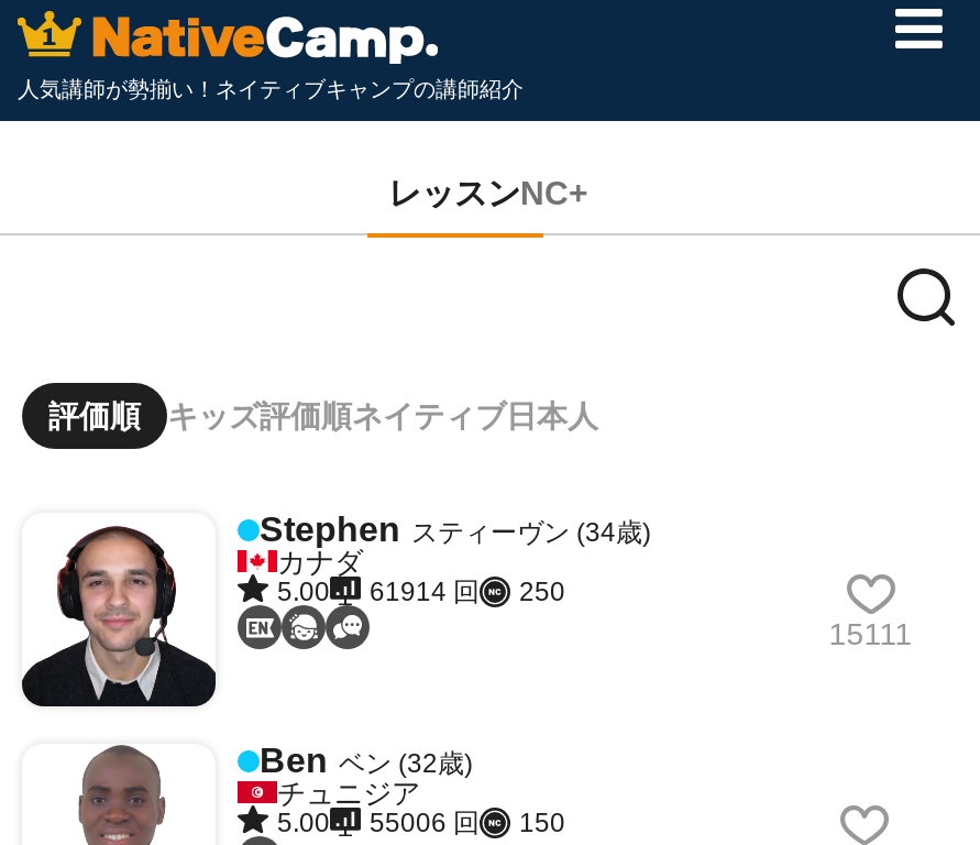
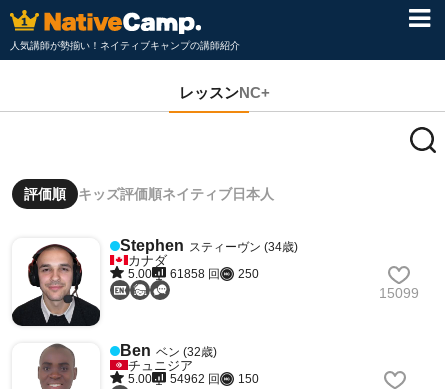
- 5.00 61914 回 250
+ 5.00 61858 回 250

- 15111
+ 15099

- 5.00 55006 回 150
+ 5.00 54962 回 150
